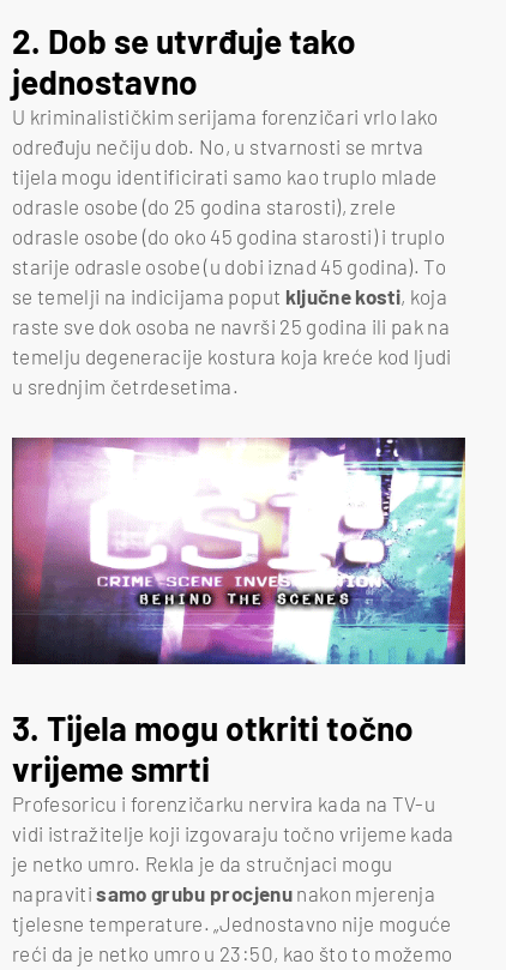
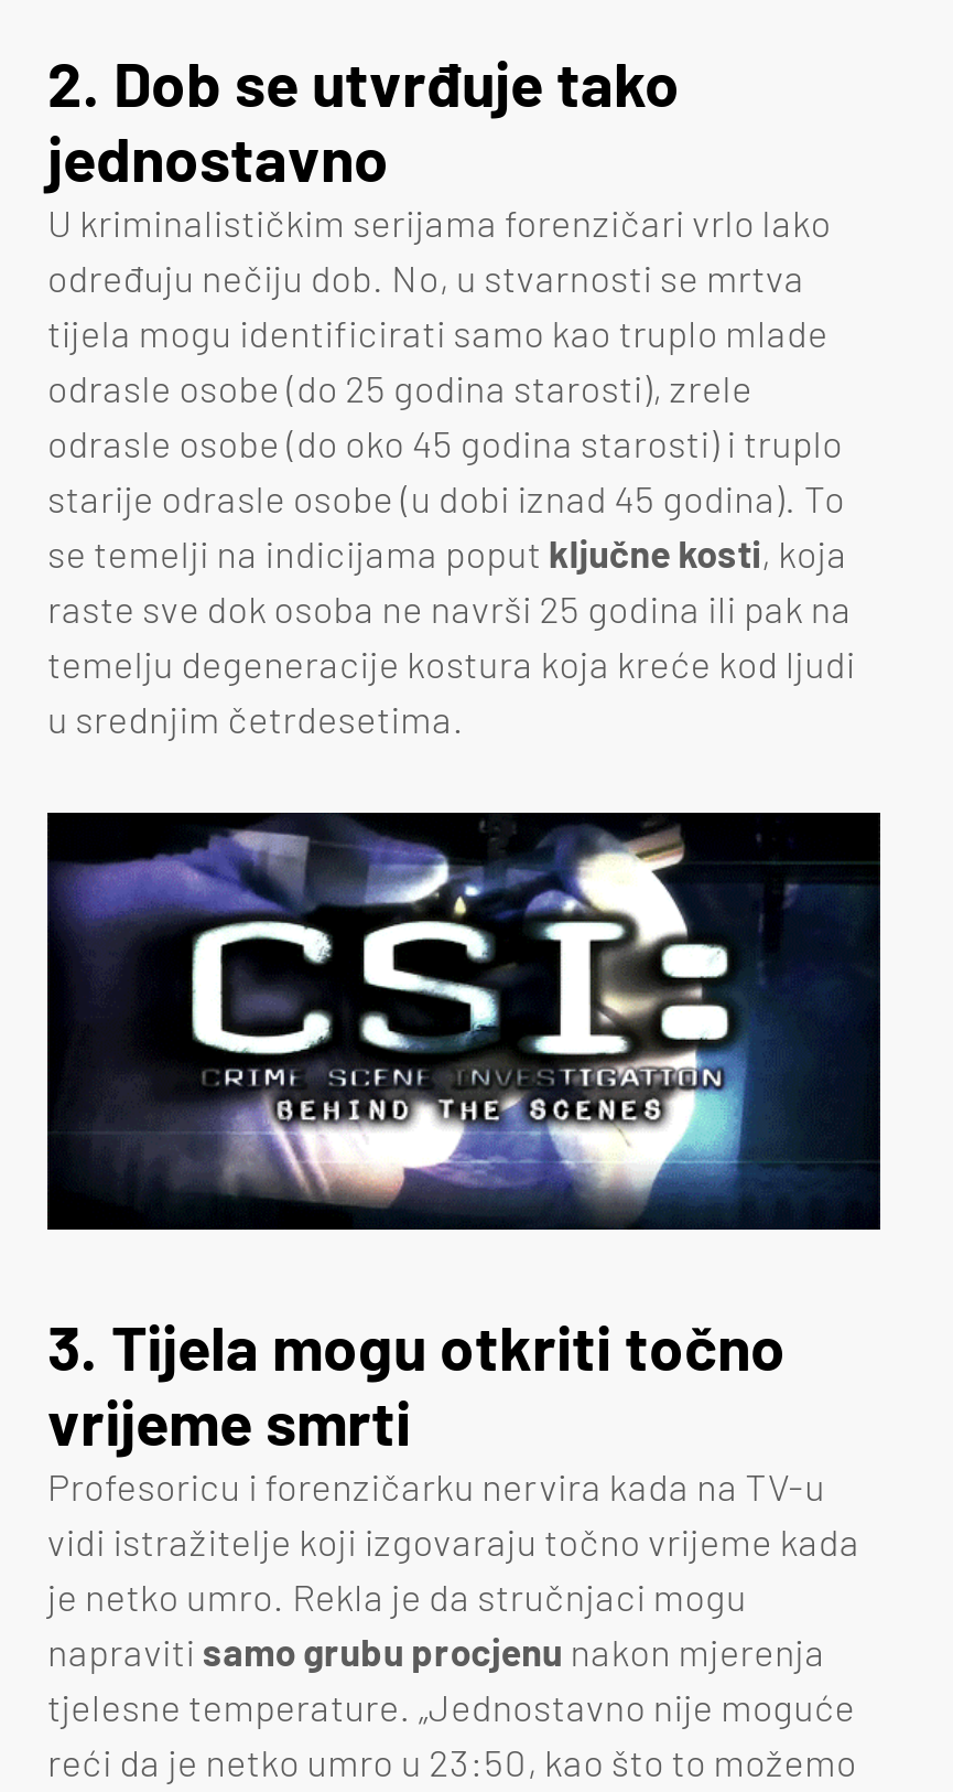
- [image]
+ [image]
